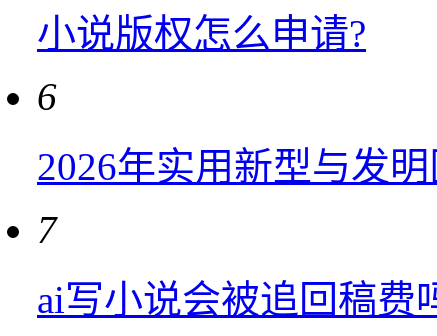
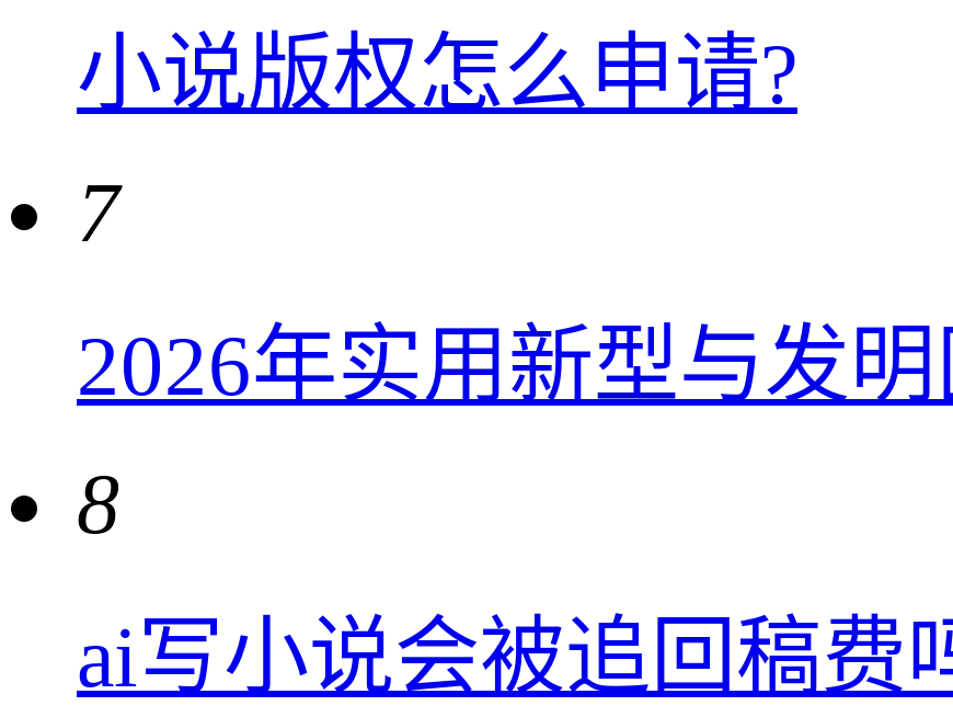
- 6
+ 7

- 7
+ 8
